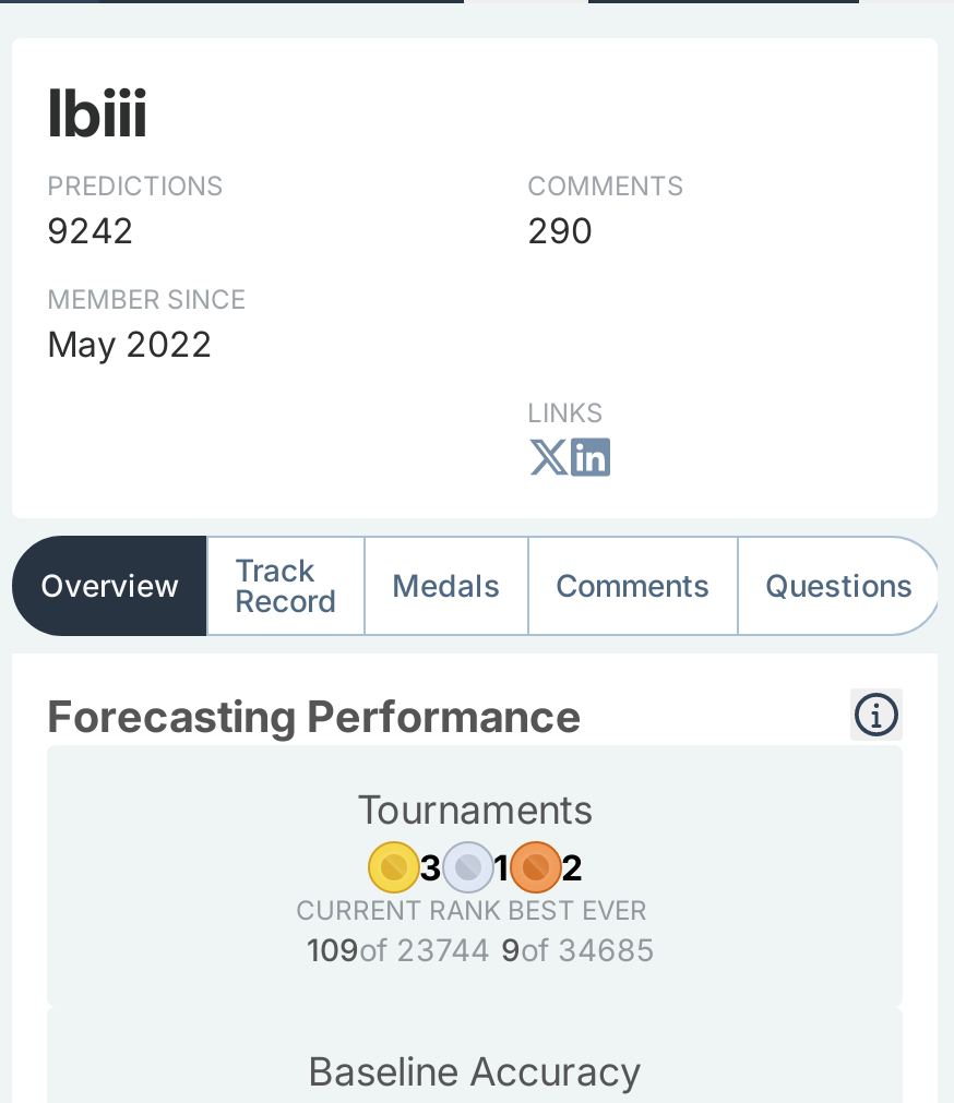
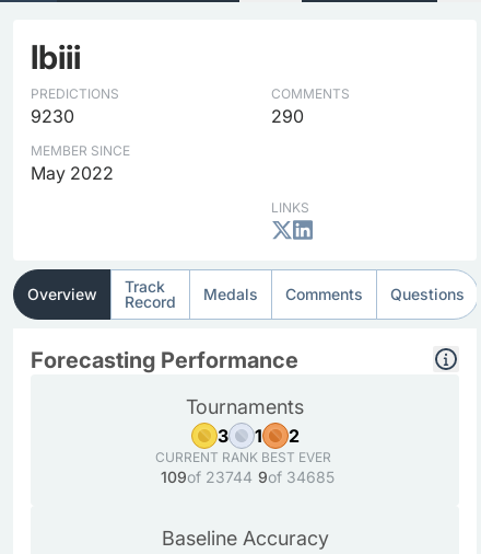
- 9242
+ 9230
